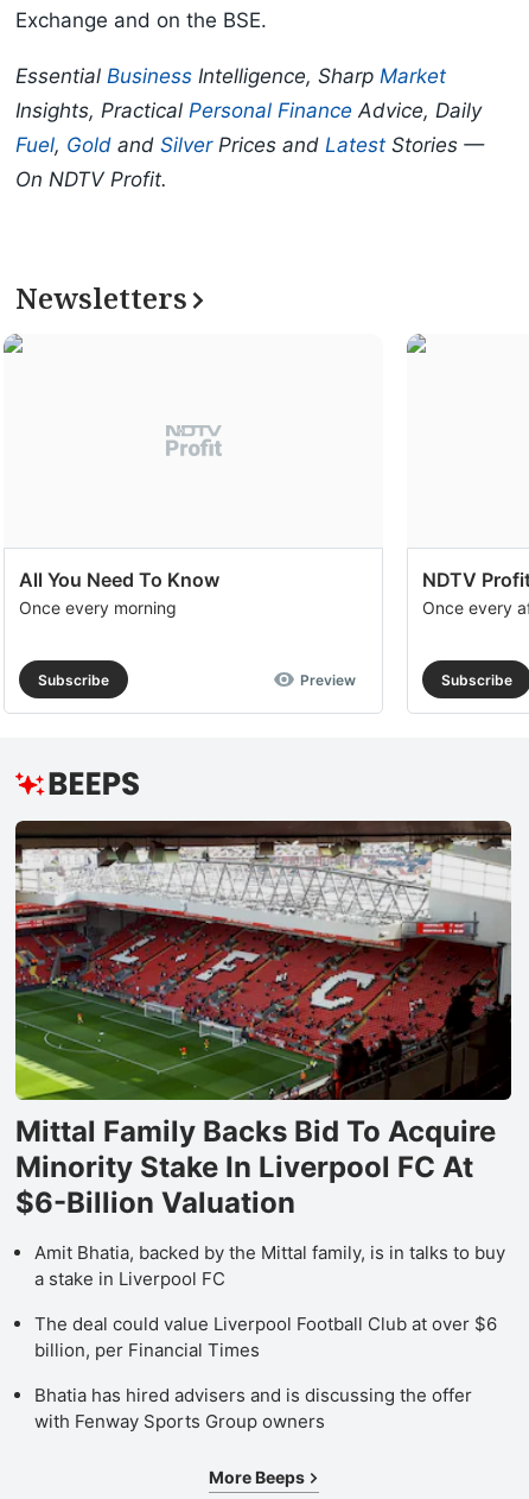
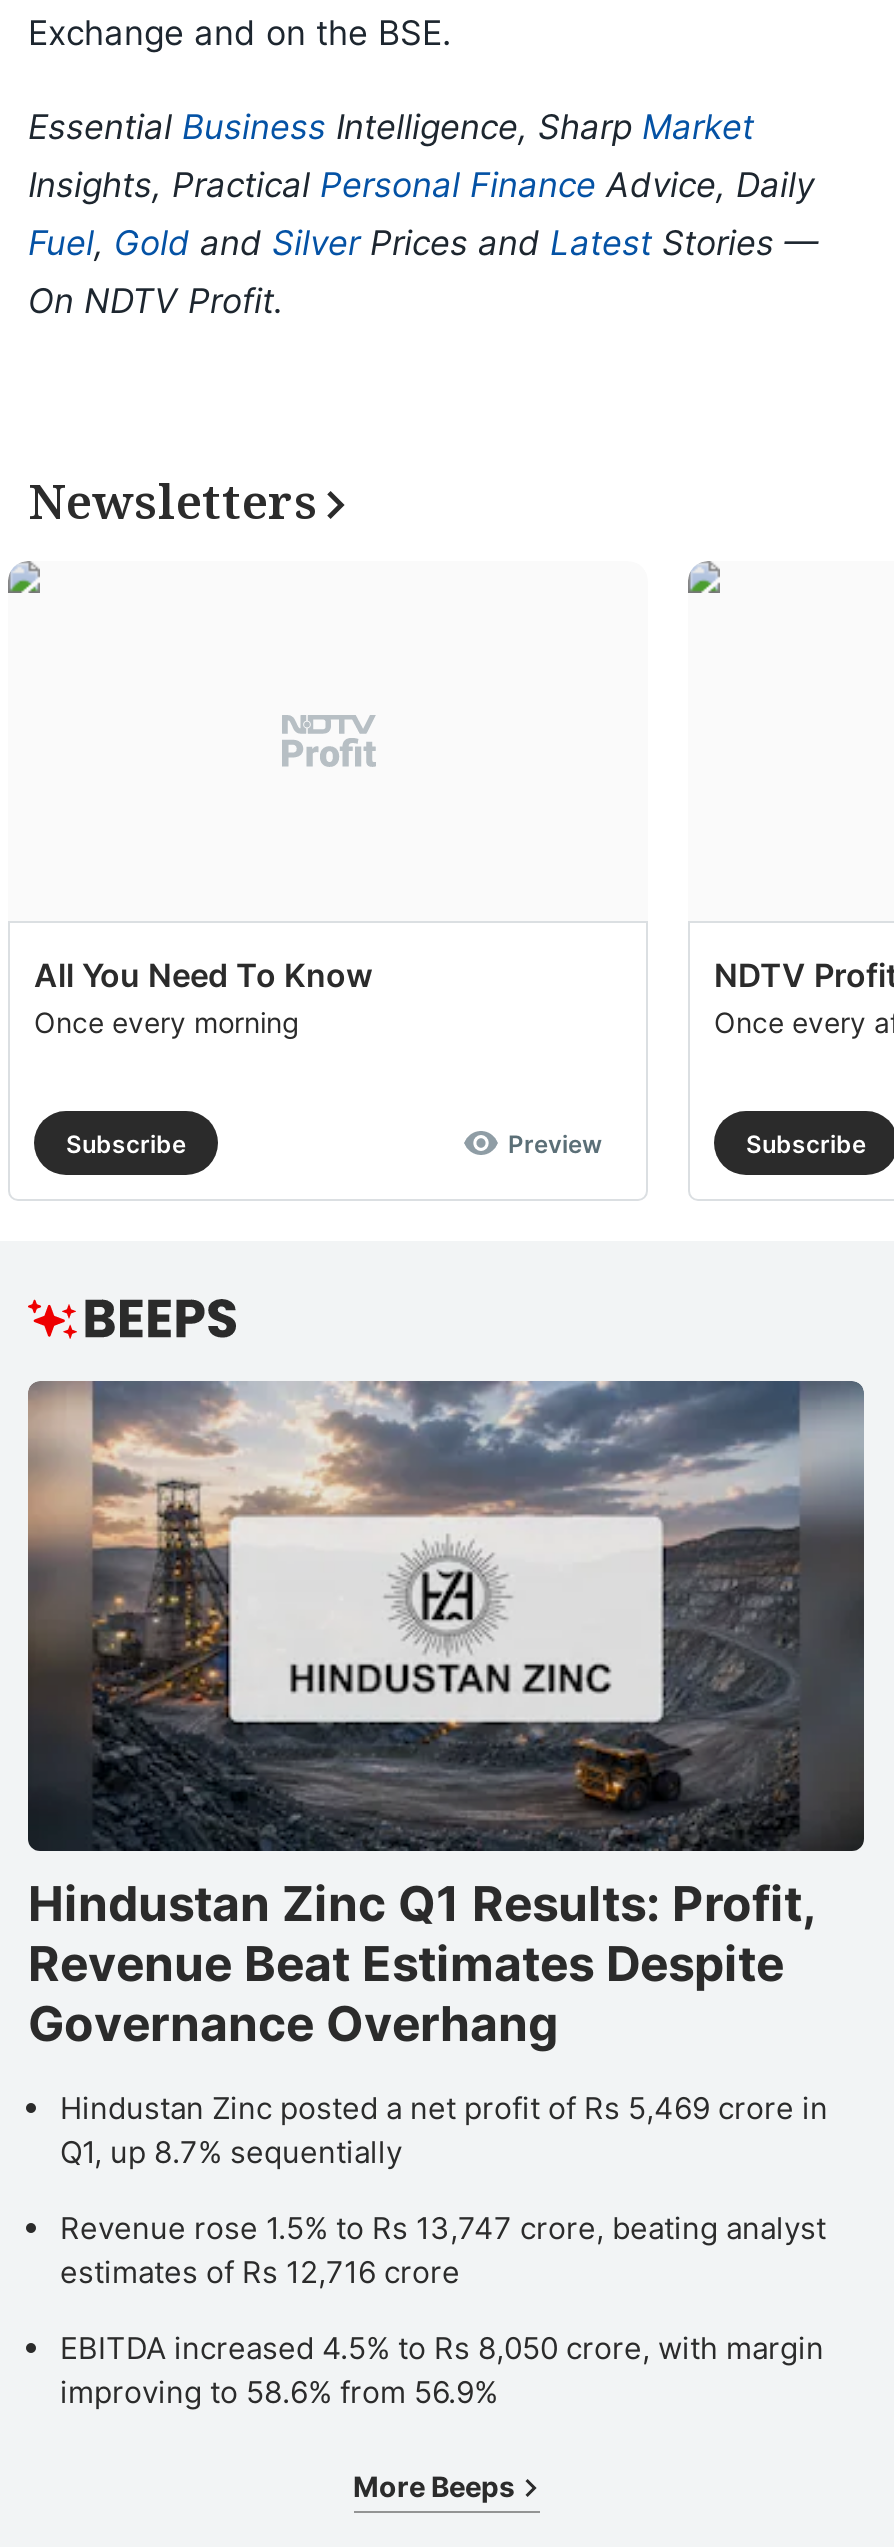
- [image]
- Mittal Family Backs Bid To Acquire
- Minority Stake In Liverpool FC At
- $6-Billion Valuation
+ [image]
+ Hindustan Zinc Q1 Results: Profit,
+ Revenue Beat Estimates Despite
+ Governance Overhang

- Amit Bhatia, backed by the Mittal family, is in talks to buy
- a stake in Liverpool FC
+ Hindustan Zinc posted a net profit of Rs 5,469 crore in
+ Q1, up 8.7% sequentially

- The deal could value Liverpool Football Club at over $6
- billion, per Financial Times
+ Revenue rose 1.5% to Rs 13,747 crore, beating analyst
+ estimates of Rs 12,716 crore

- Bhatia has hired advisers and is discussing the offer
- with Fenway Sports Group owners
+ EBITDA increased 4.5% to Rs 8,050 crore, with margin
+ improving to 58.6% from 56.9%
